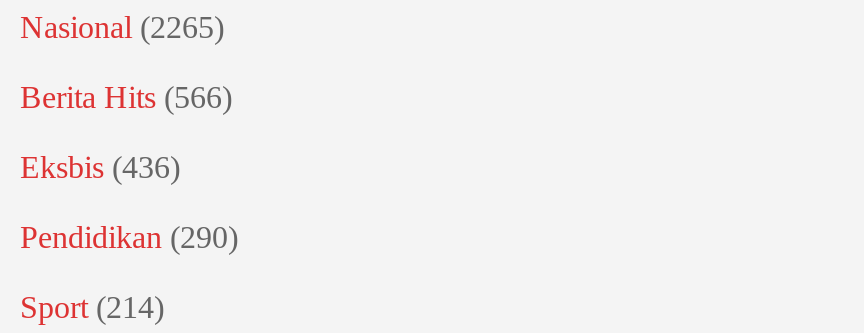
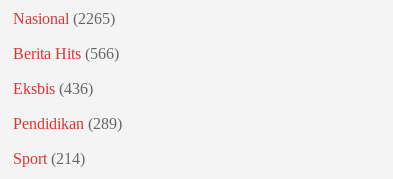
- Pendidikan (290)
+ Pendidikan (289)
